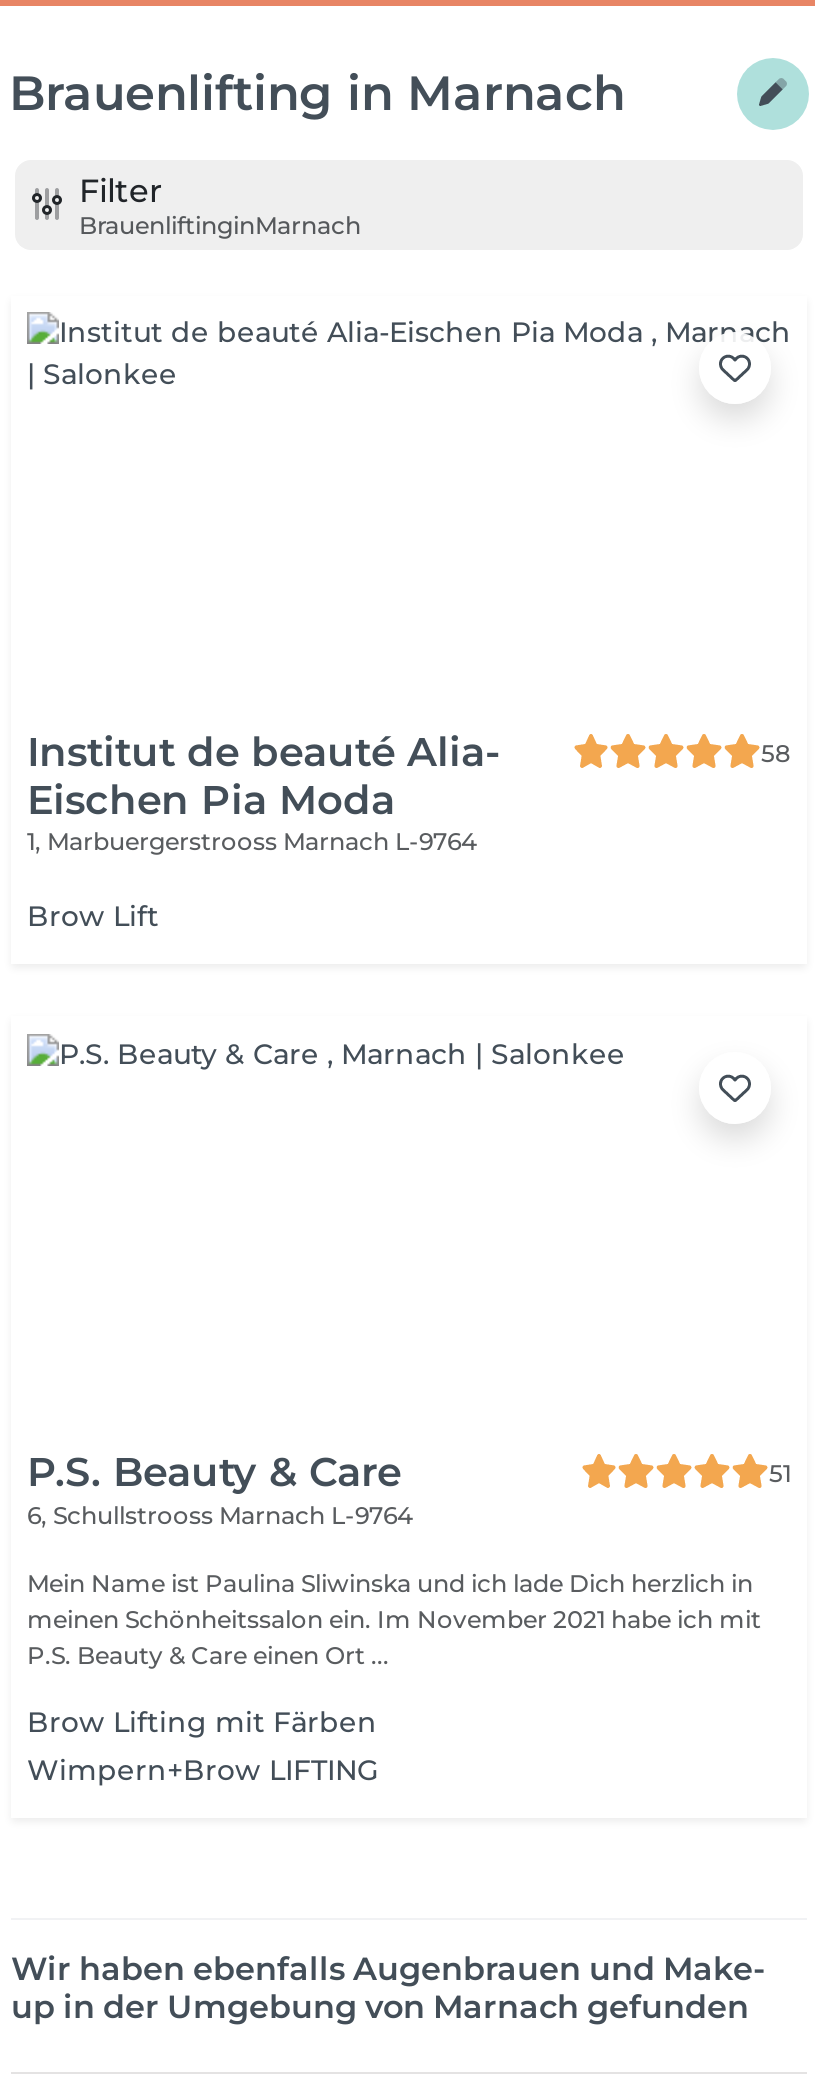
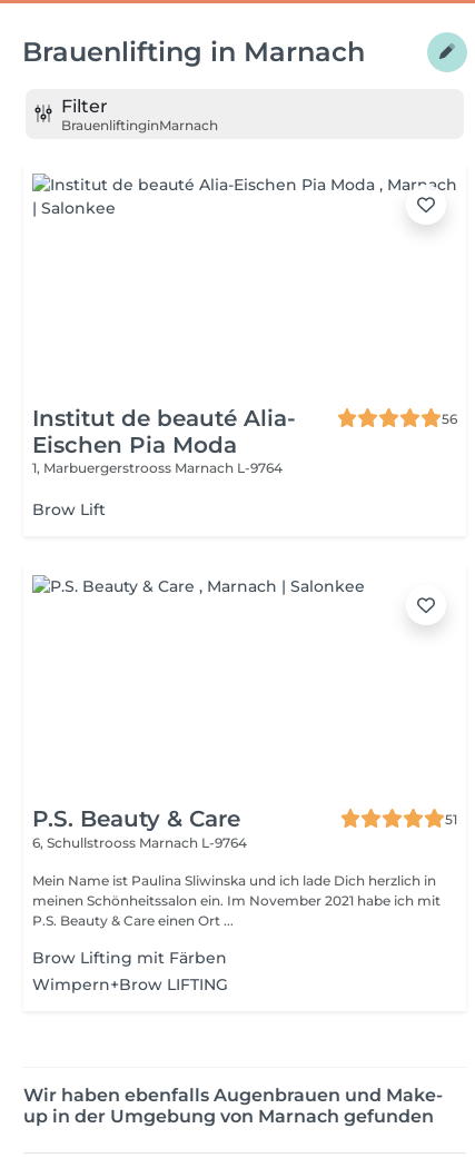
- 58
+ 56
